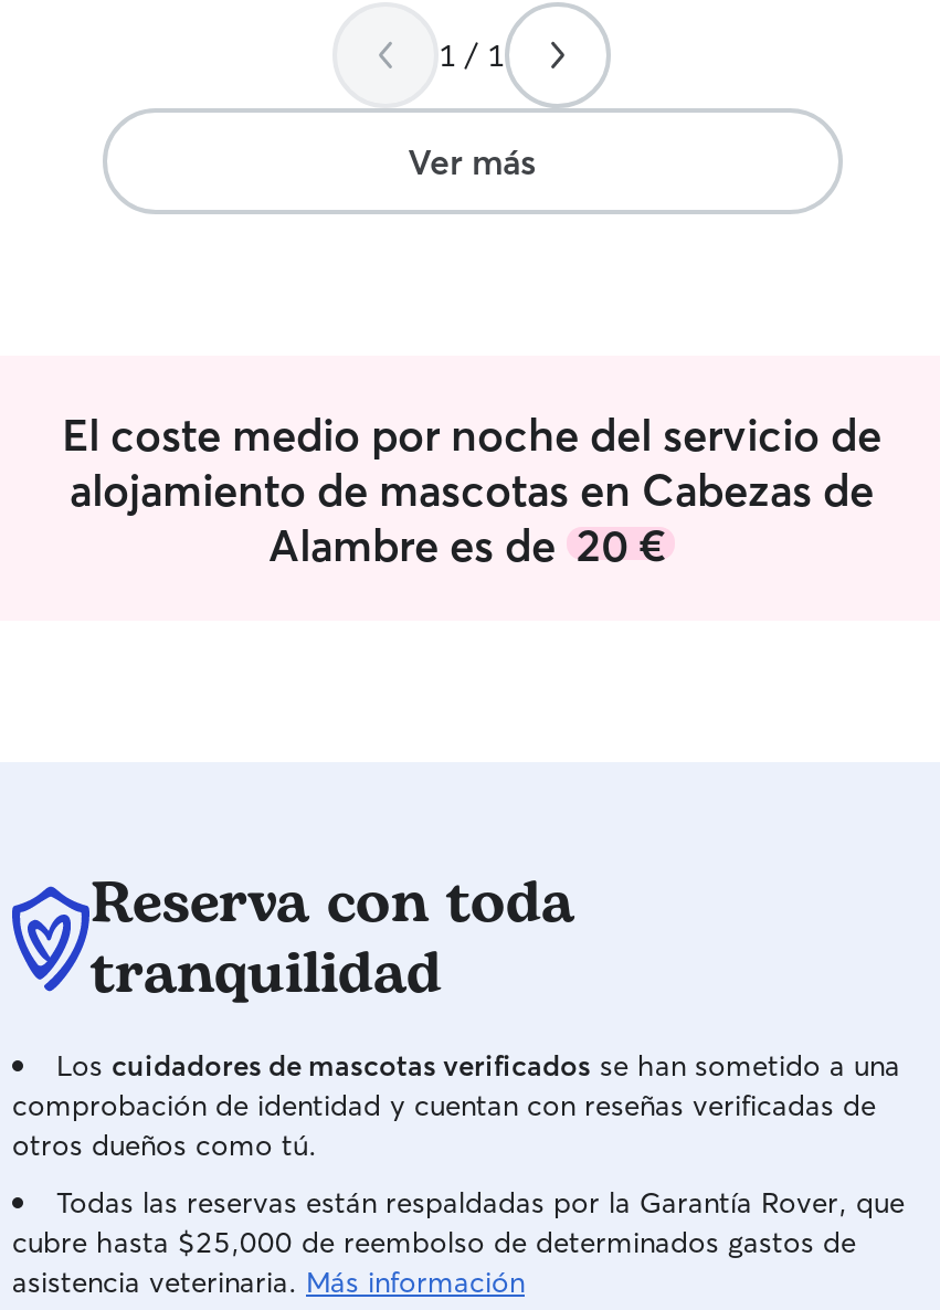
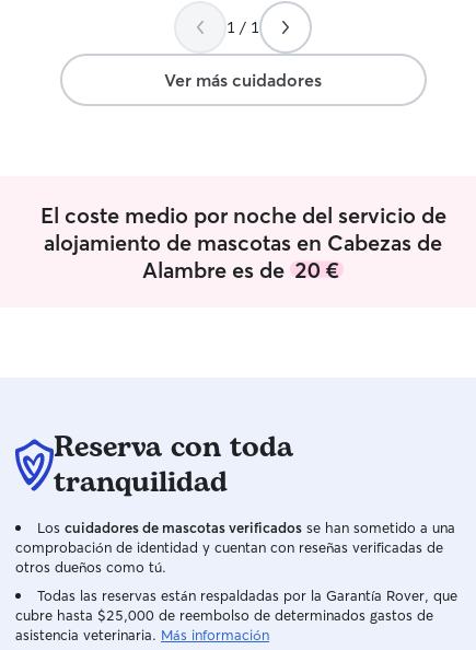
- Ver más
+ Ver más cuidadores
